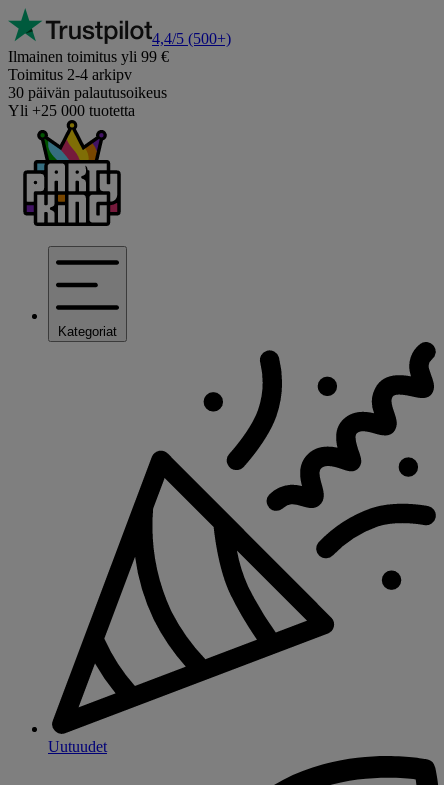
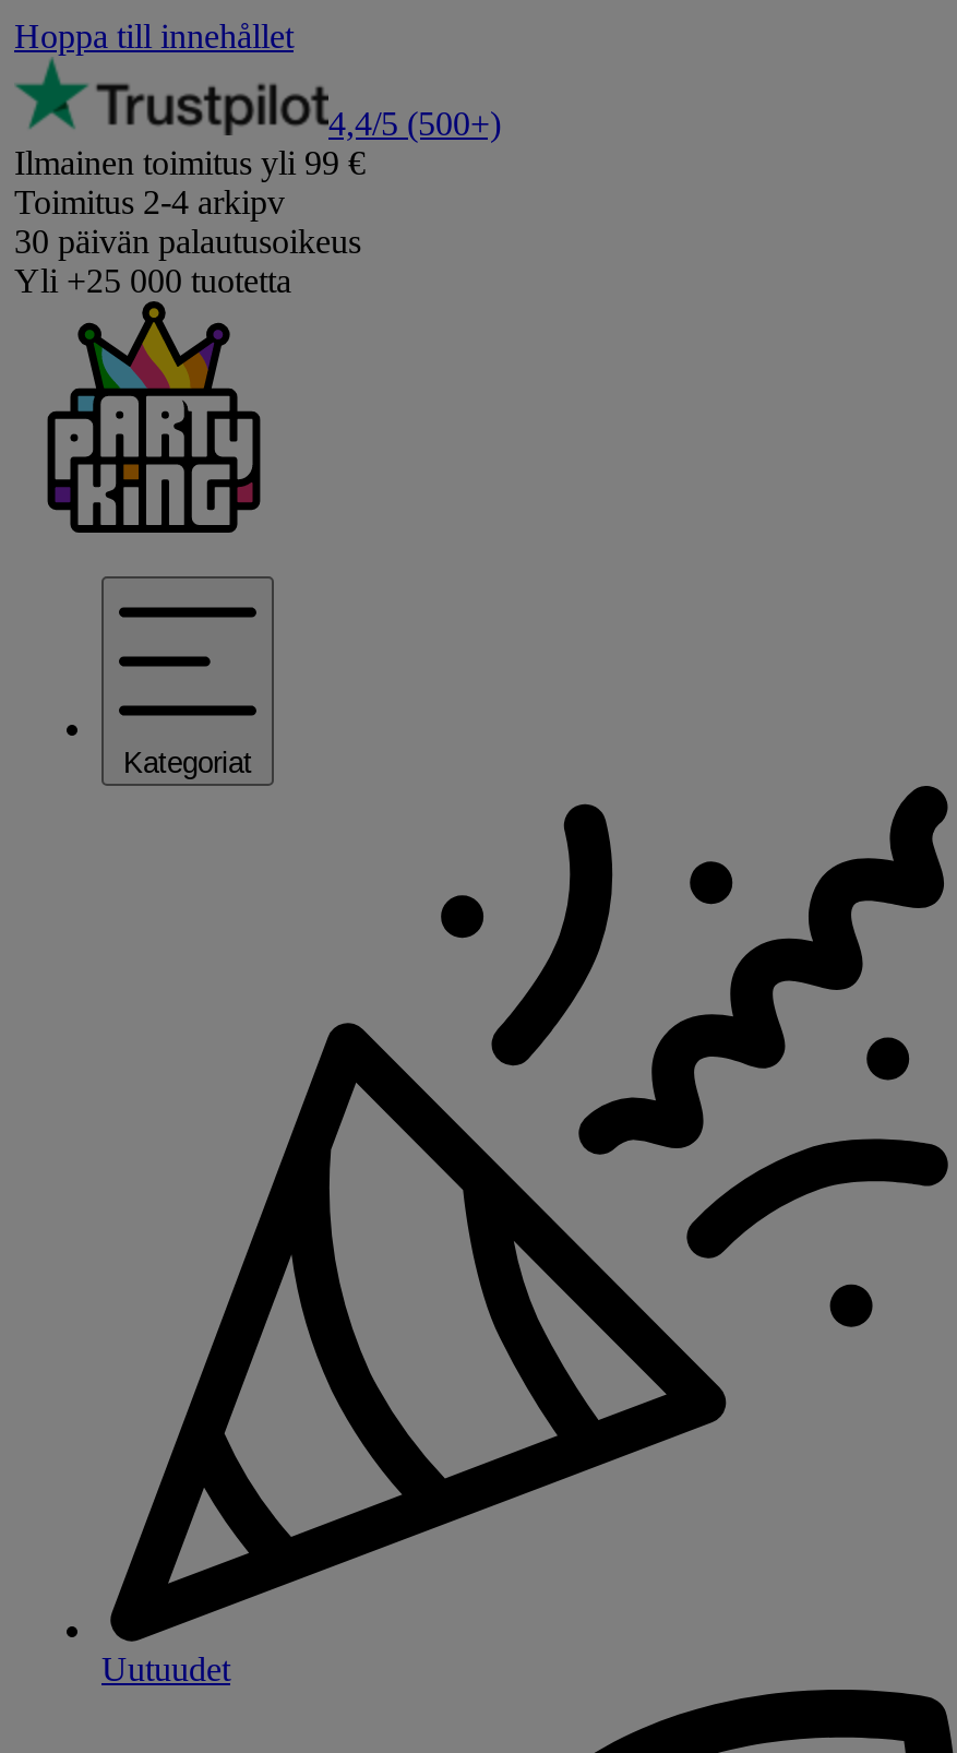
+ Hoppa till innehållet
